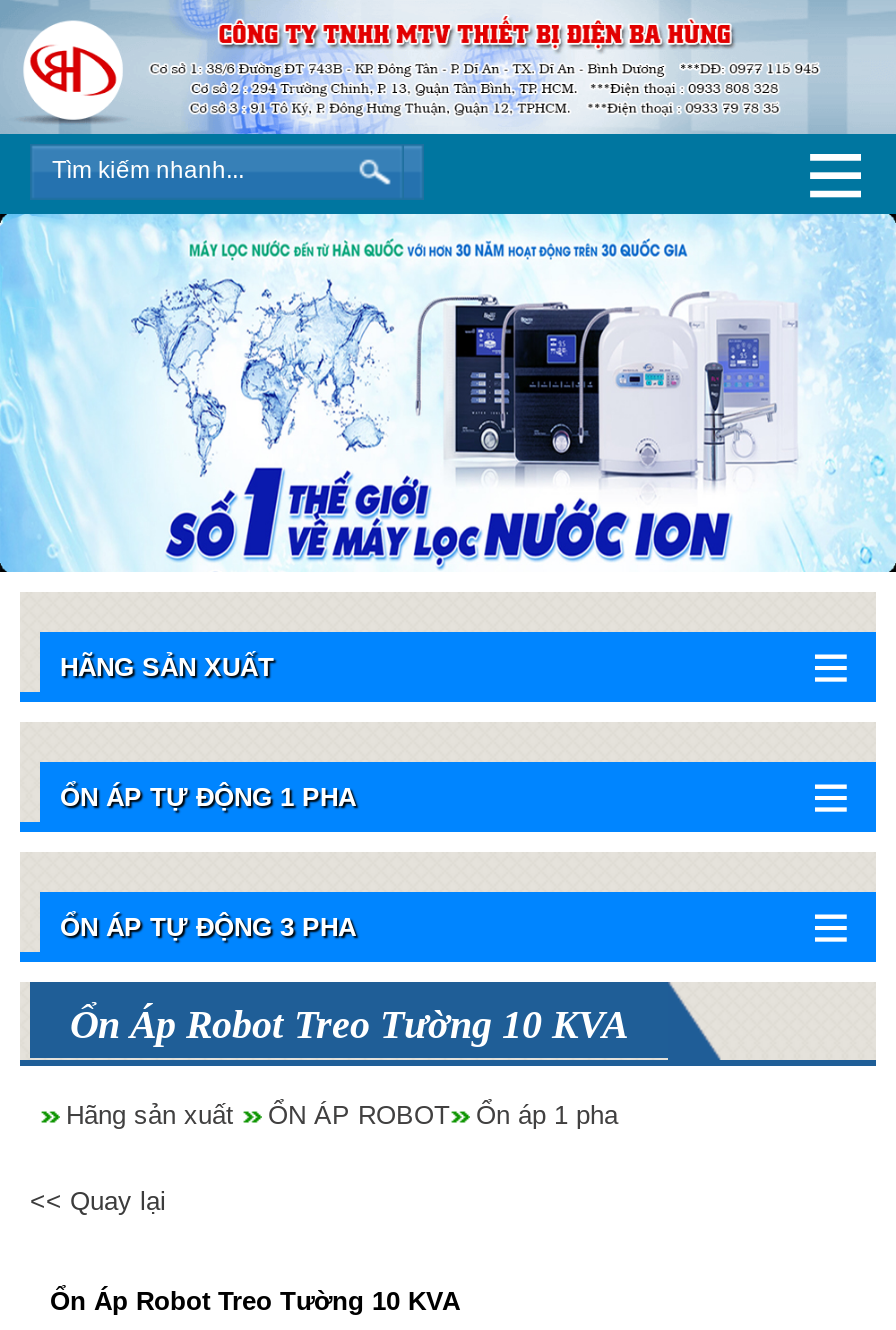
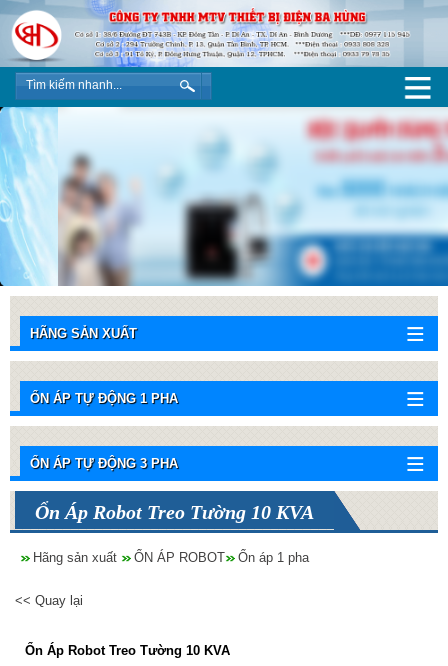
- [image]
+ [image]
